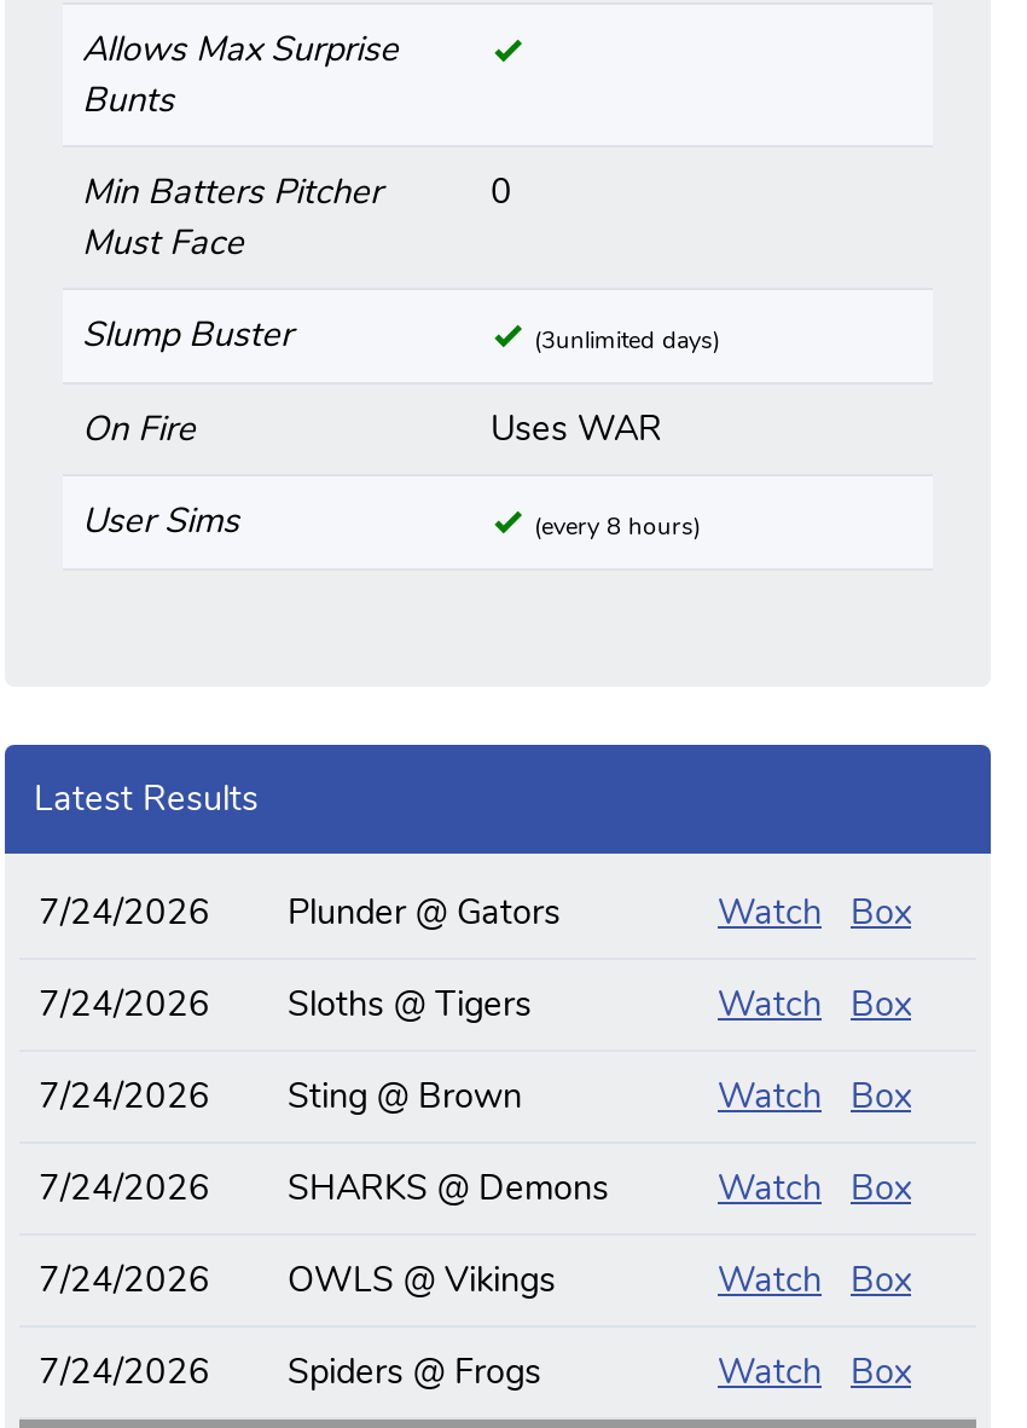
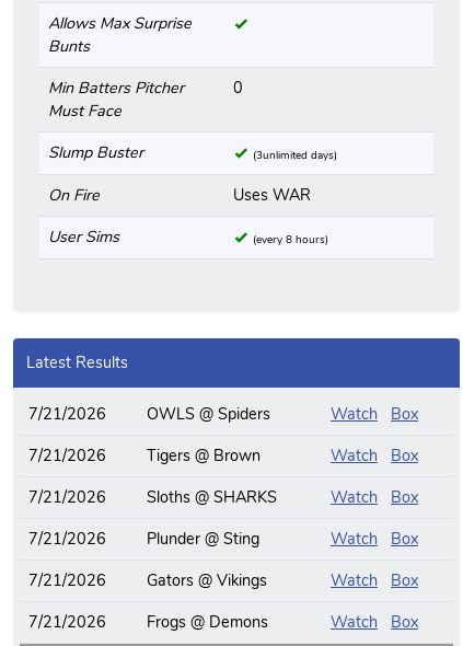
- 7/24/2026
- Plunder @ Gators
+ 7/21/2026
+ OWLS @ Spiders

- 7/24/2026
- Sloths @ Tigers
+ 7/21/2026
+ Tigers @ Brown

- 7/24/2026
- Sting @ Brown
+ 7/21/2026
+ Sloths @ SHARKS

- 7/24/2026
- SHARKS @ Demons
+ 7/21/2026
+ Plunder @ Sting

- 7/24/2026
+ 7/21/2026

- OWLS @ Vikings
+ Gators @ Vikings

- 7/24/2026
- Spiders @ Frogs
+ 7/21/2026
+ Frogs @ Demons
